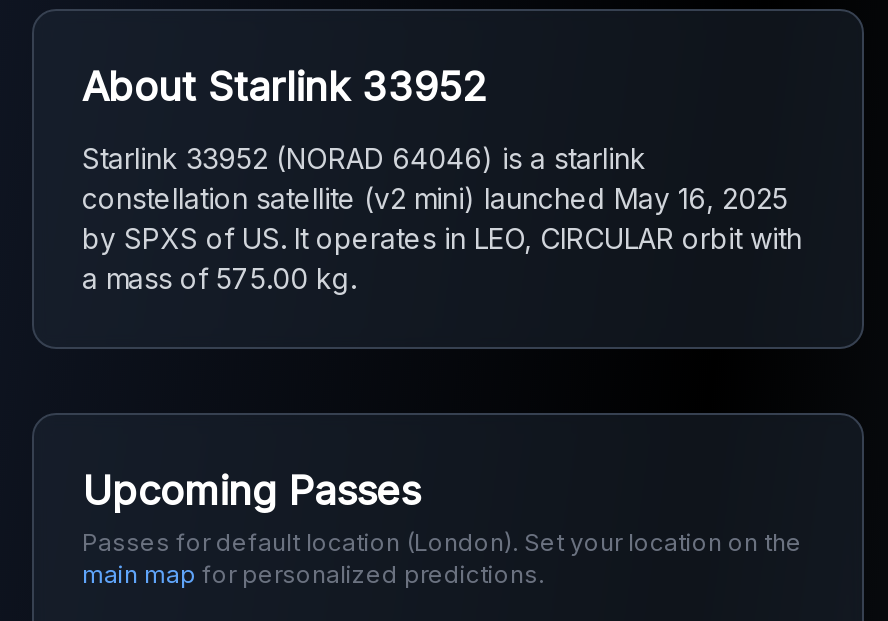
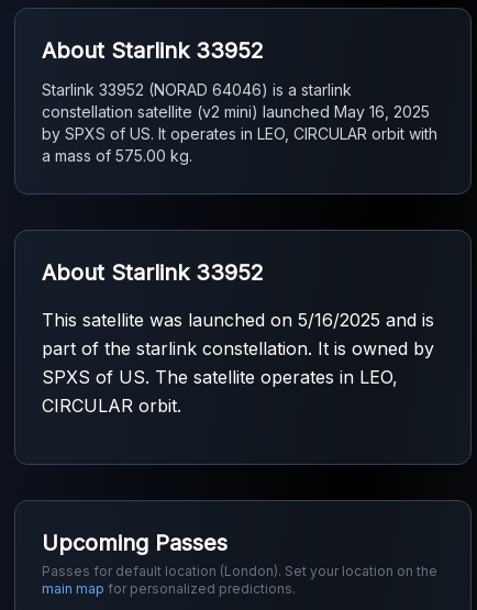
+ About Starlink 33952
+ This satellite was launched on 5/16/2025 and is
+ part of the starlink constellation. It is owned by
+ SPXS of US. The satellite operates in LEO,
+ CIRCULAR orbit.
